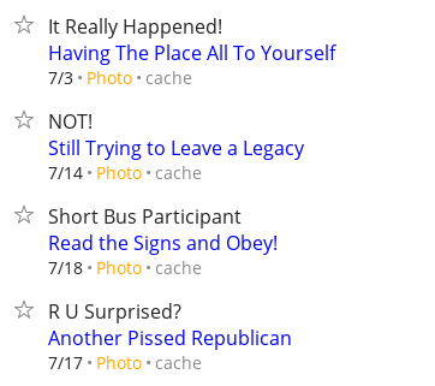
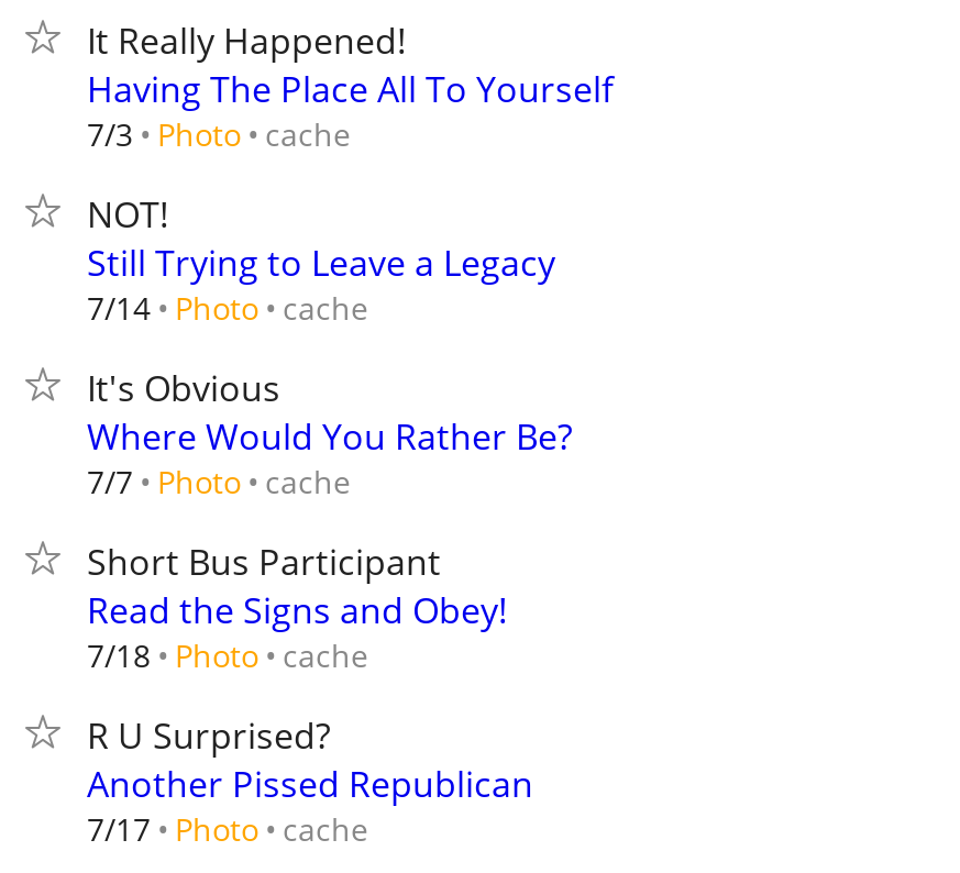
+ It's Obvious
+ Where Would You Rather Be?
+ 7/7 Photo cache
